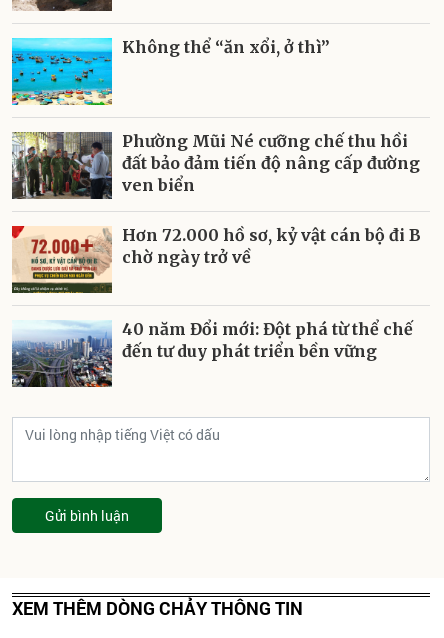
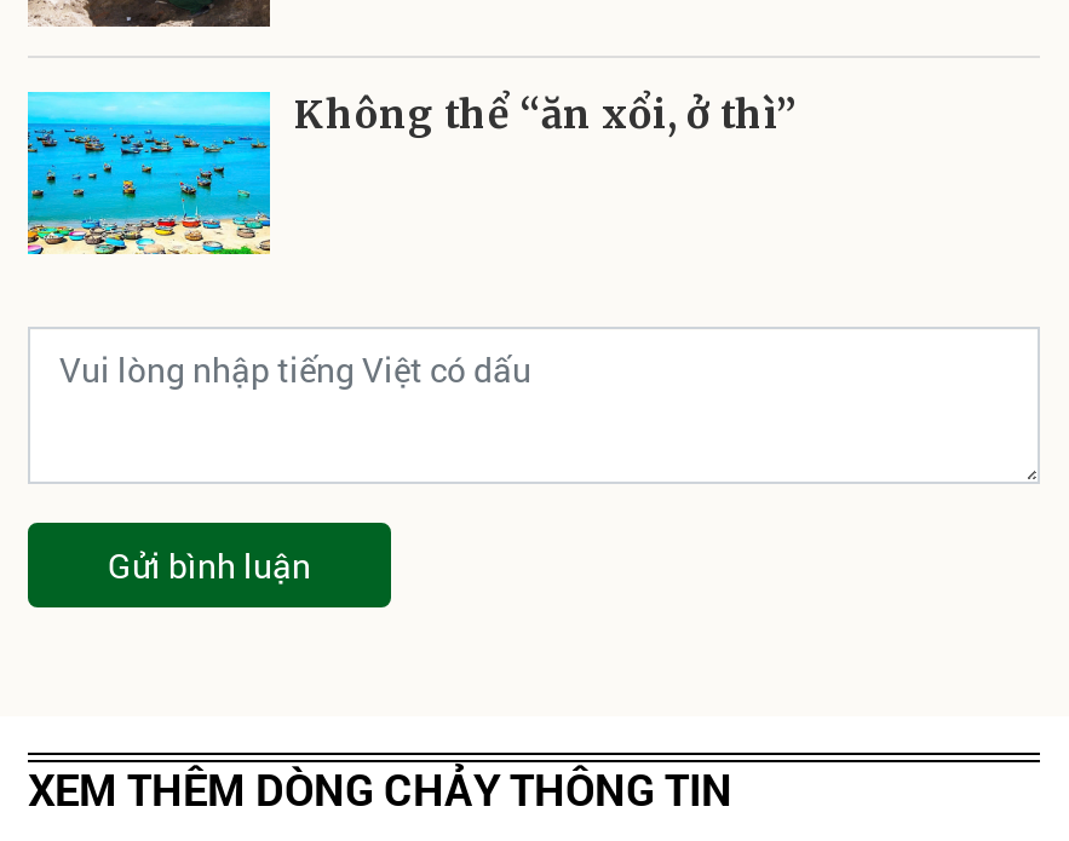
- [image]
- Phường Mũi Né cưỡng chế thu hồi
- đất bảo đảm tiến độ nâng cấp đường
- ven biển
- Hơn 72.000 hồ sơ, kỷ vật cán bộ đi B
- chờ ngày trở về

- [image]
- 40 năm Đổi mới: Đột phá từ thể chế
- đến tư duy phát triển bền vững

- [image]
